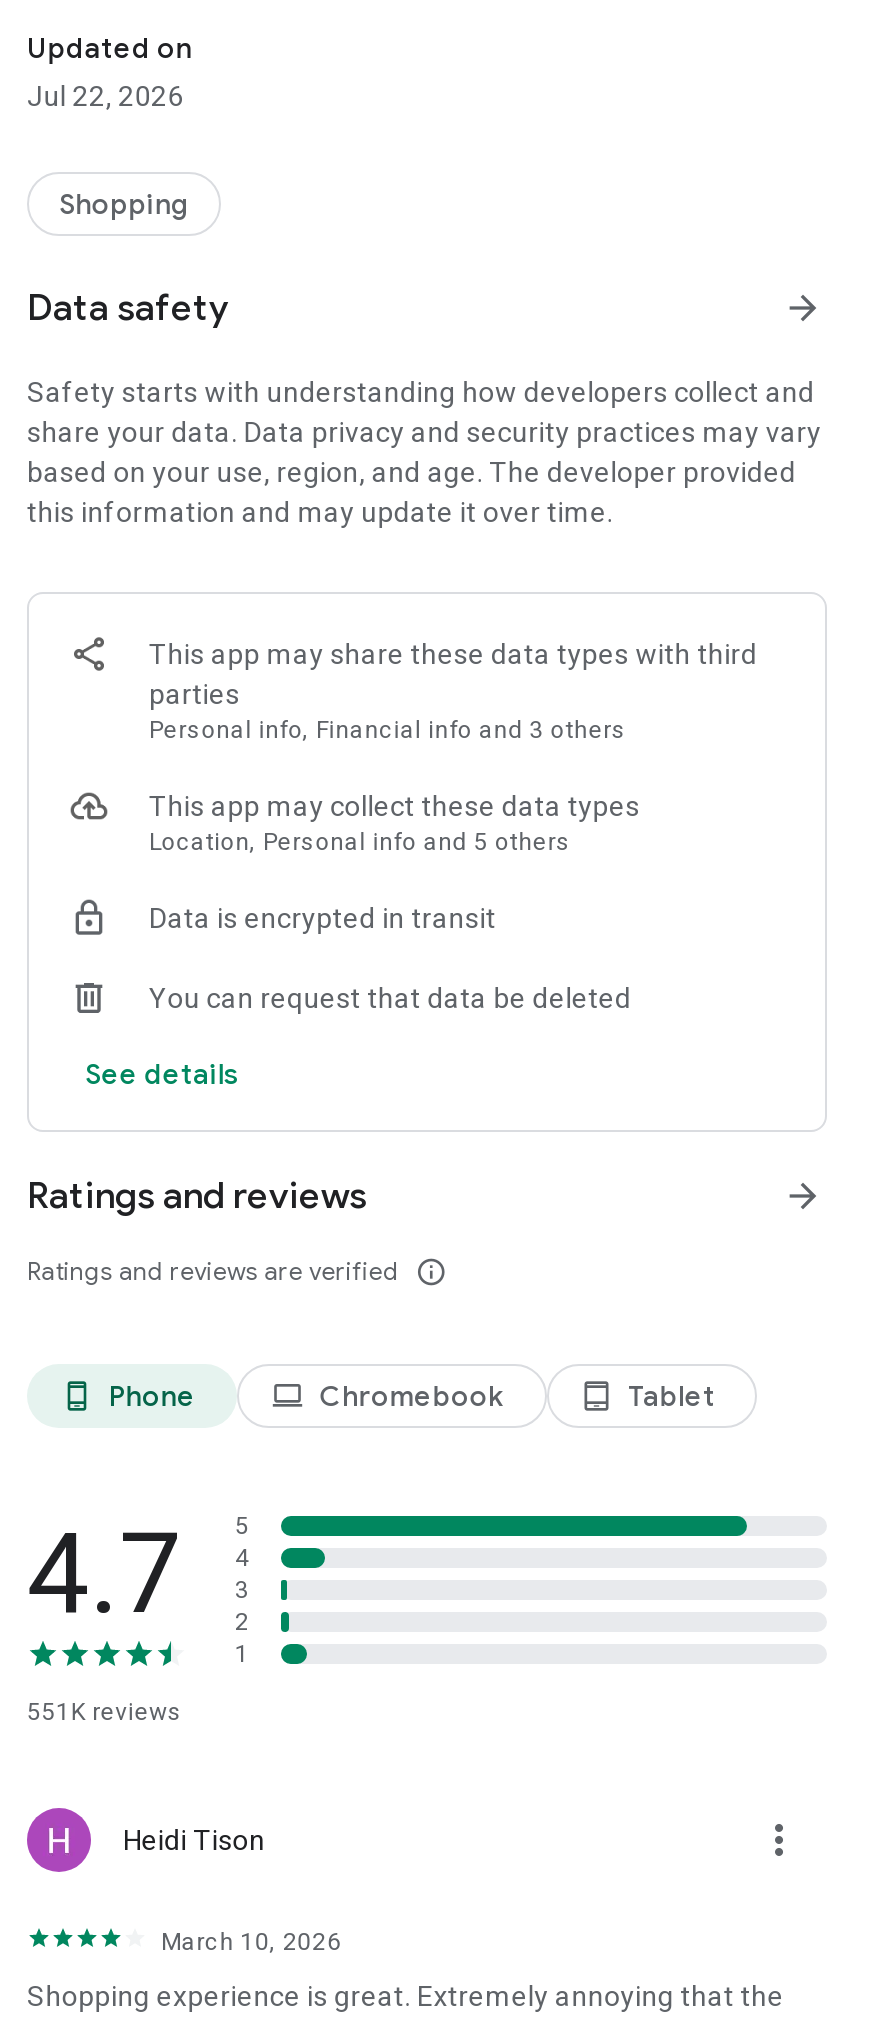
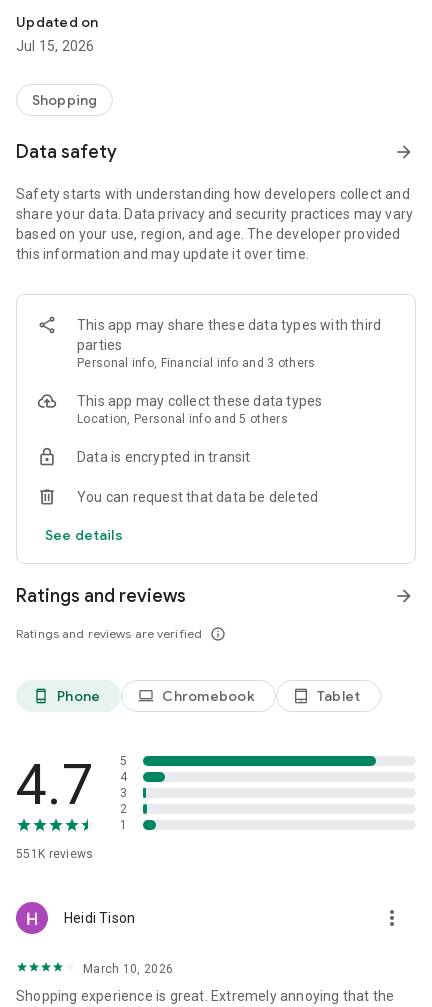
- Jul 22, 2026
+ Jul 15, 2026
